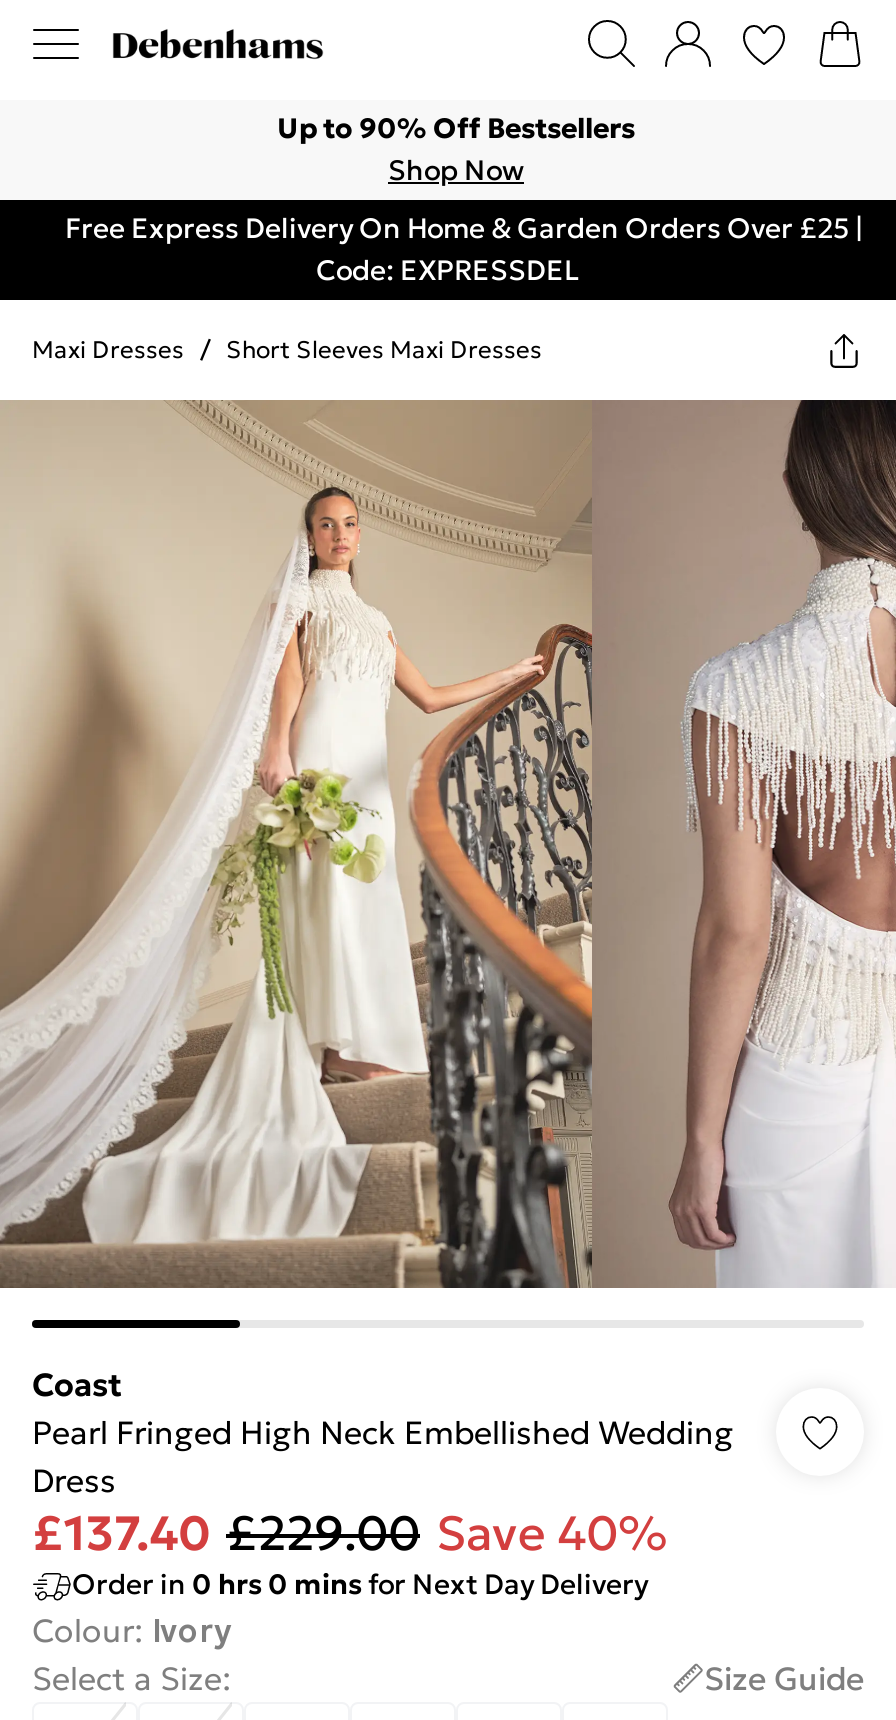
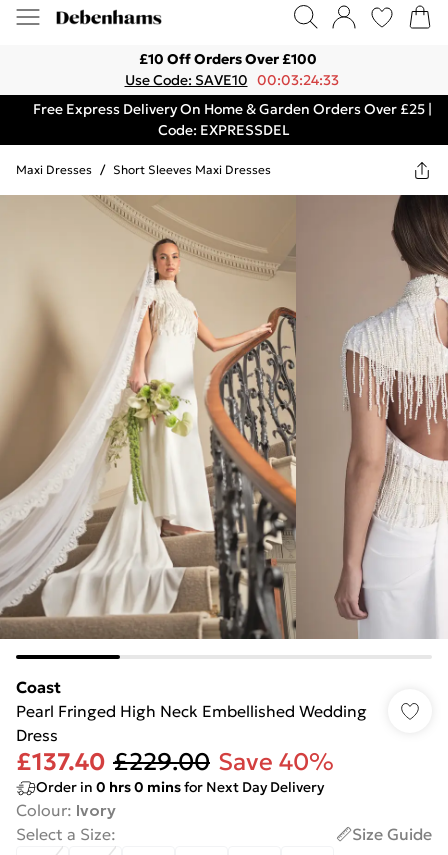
- Up to 90% Off Bestsellers
- Shop Now
+ £10 Off Orders Over £100
+ Use Code: SAVE10 00:03:24:33
